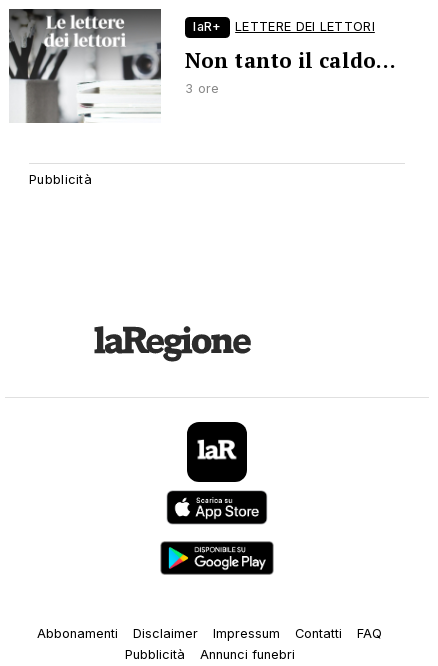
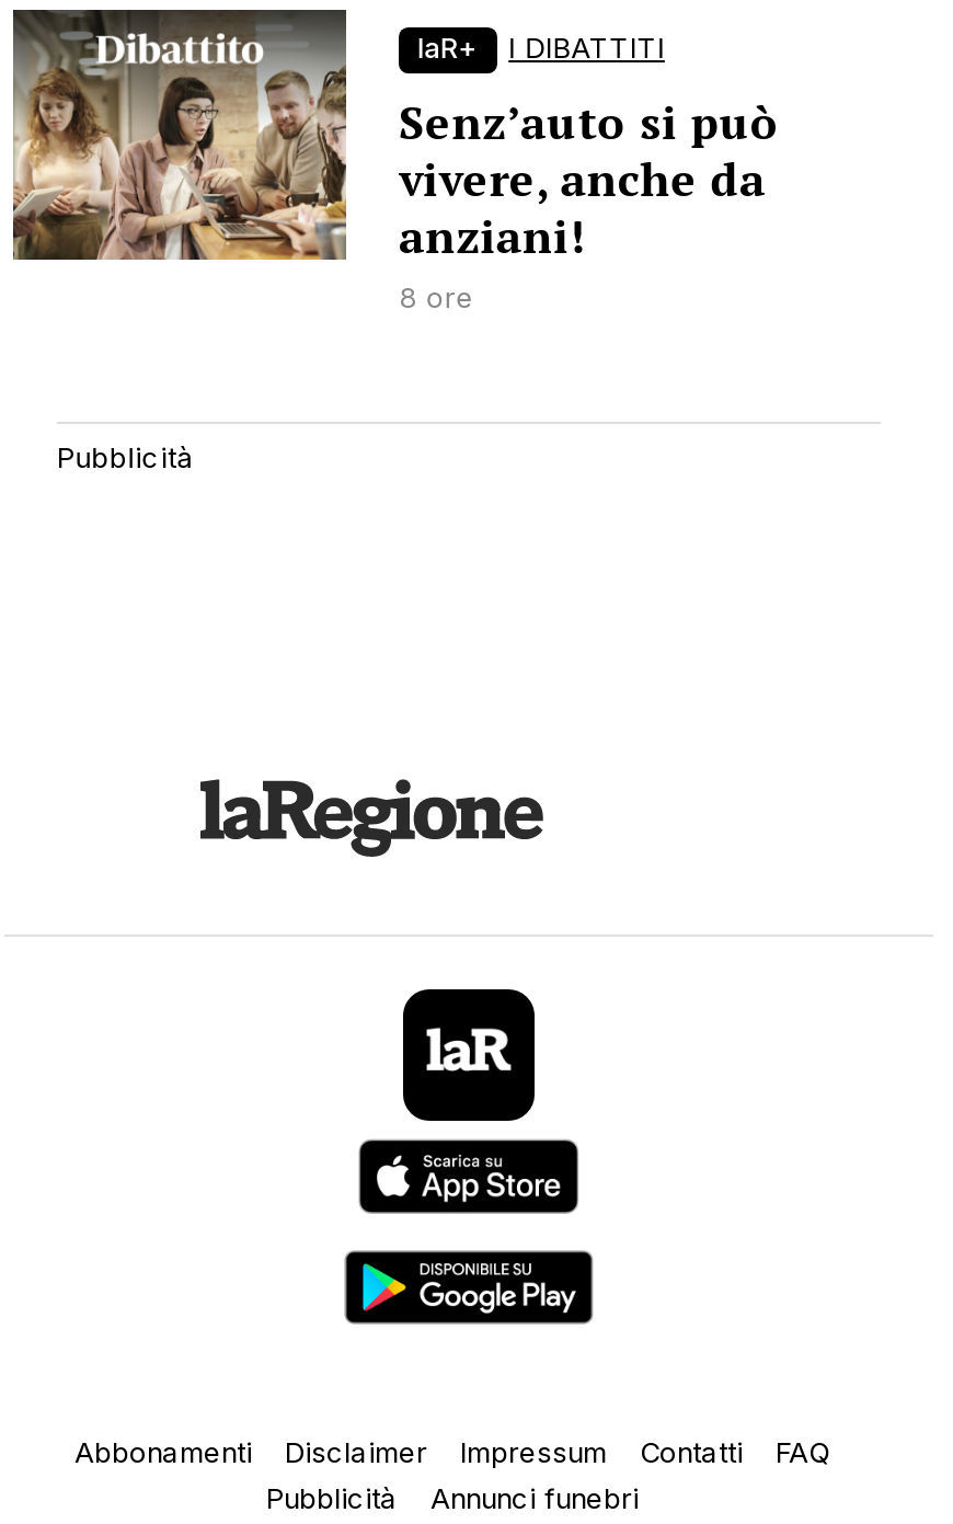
- [image]
- LETTERE DEI LETTORI
- Non tanto il caldo…
- 3 ore
+ [image]
+ I DIBATTITI
+ Senz’auto si può
+ vivere, anche da
+ anziani!
+ 8 ore
